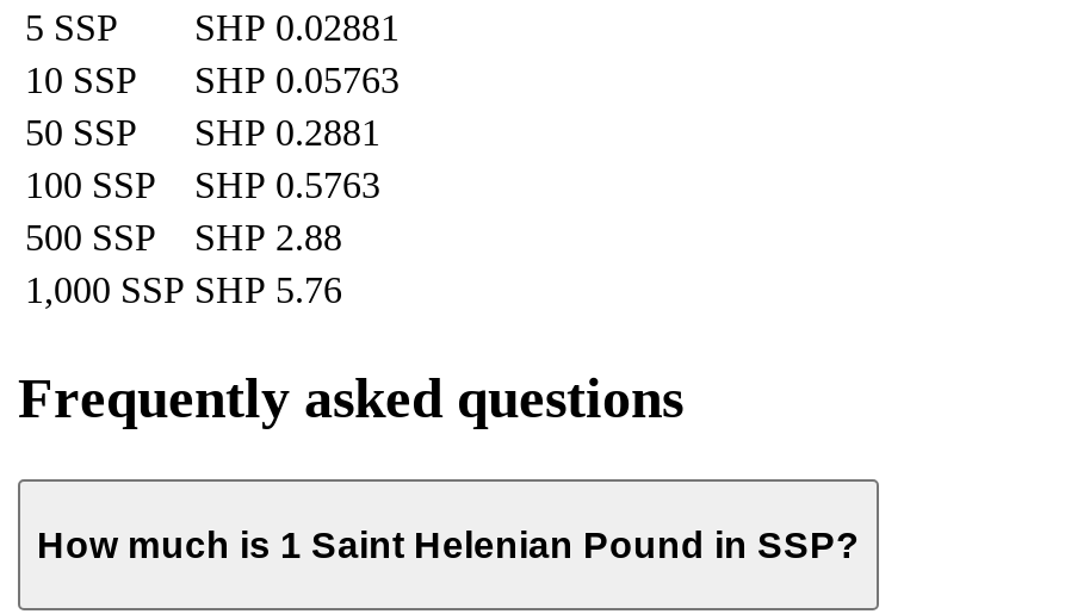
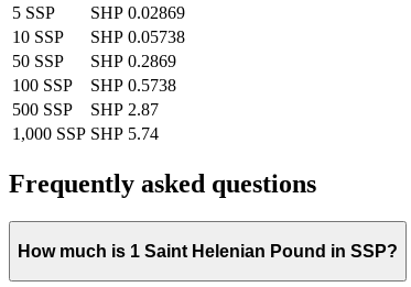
- 5 SSP SHP 0.02881
+ 5 SSP SHP 0.02869

- 10 SSP SHP 0.05763
+ 10 SSP SHP 0.05738

- 50 SSP SHP 0.2881
+ 50 SSP SHP 0.2869

- 100 SSP SHP 0.5763
+ 100 SSP SHP 0.5738

- 500 SSP SHP 2.88
+ 500 SSP SHP 2.87

- 1,000 SSP SHP 5.76
+ 1,000 SSP SHP 5.74
